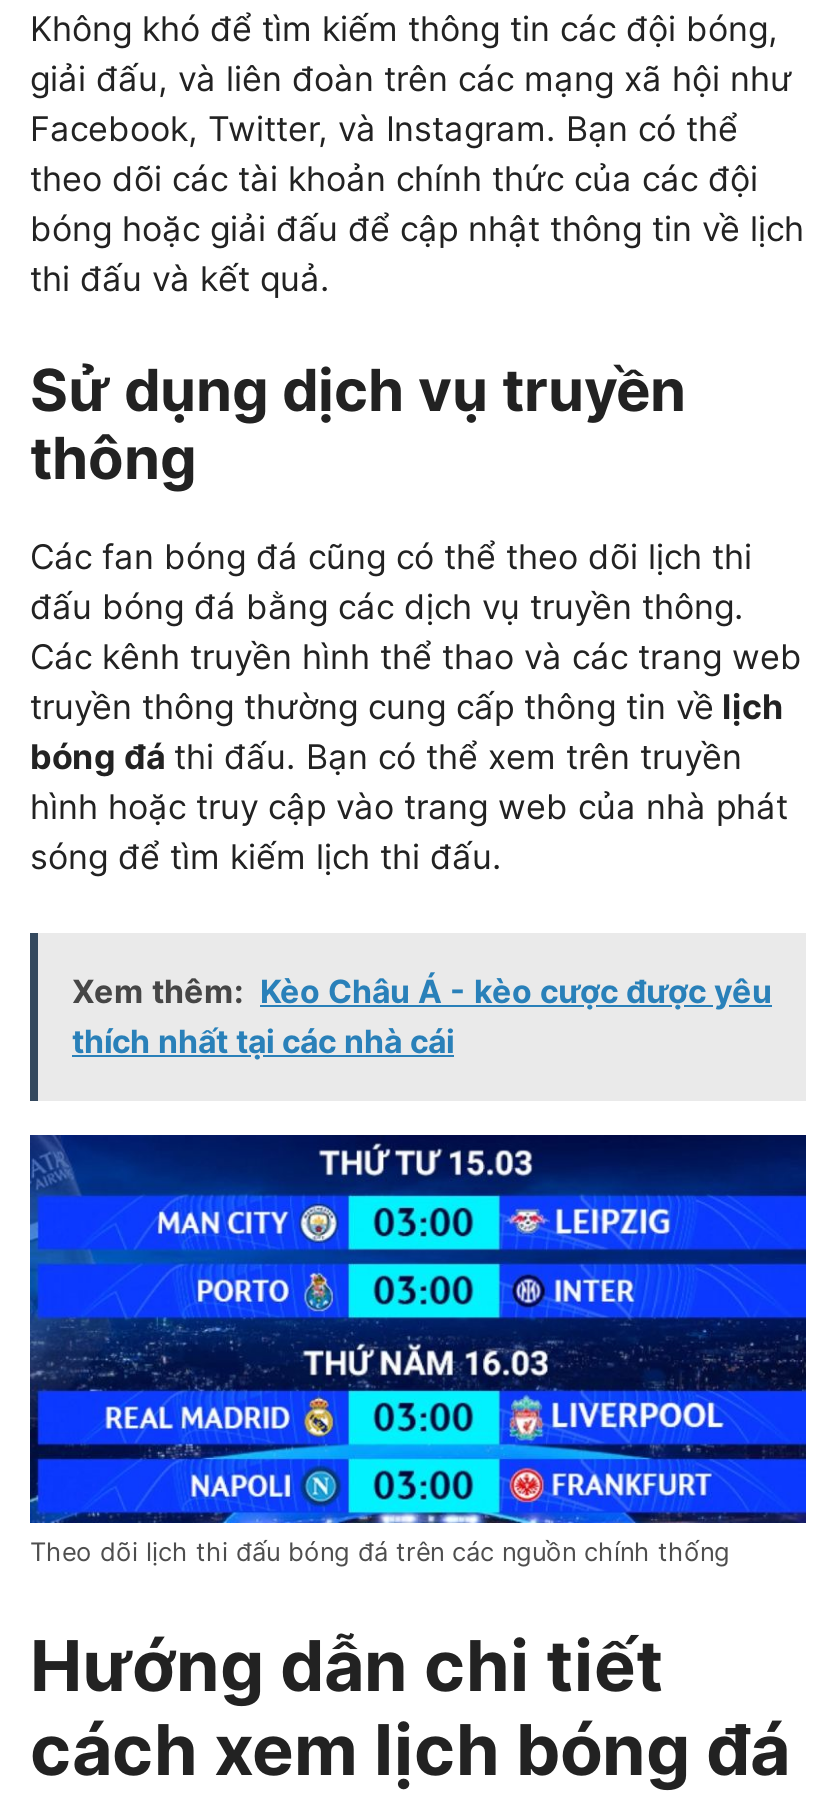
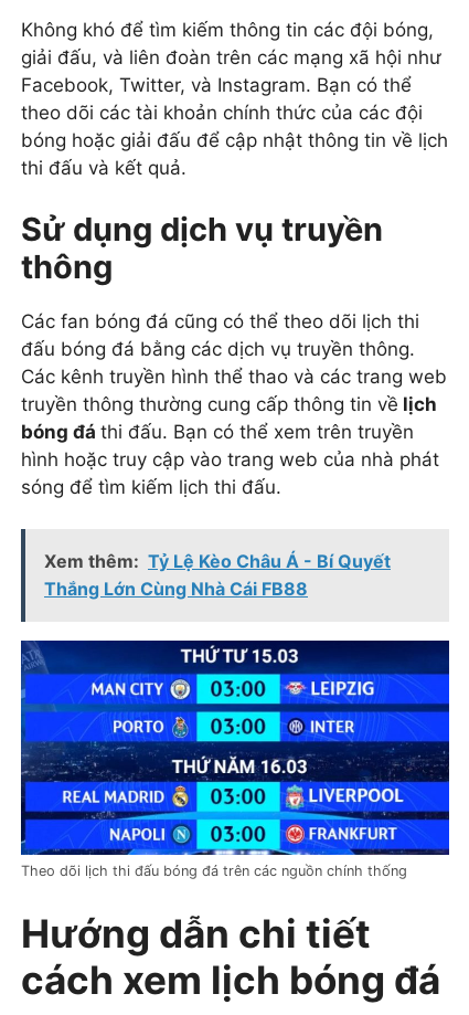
- Xem thêm: Kèo Châu Á - kèo cược được yêu
- thích nhất tại các nhà cái
+ Xem thêm: Tỷ Lệ Kèo Châu Á - Bí Quyết
+ Thắng Lớn Cùng Nhà Cái FB88
